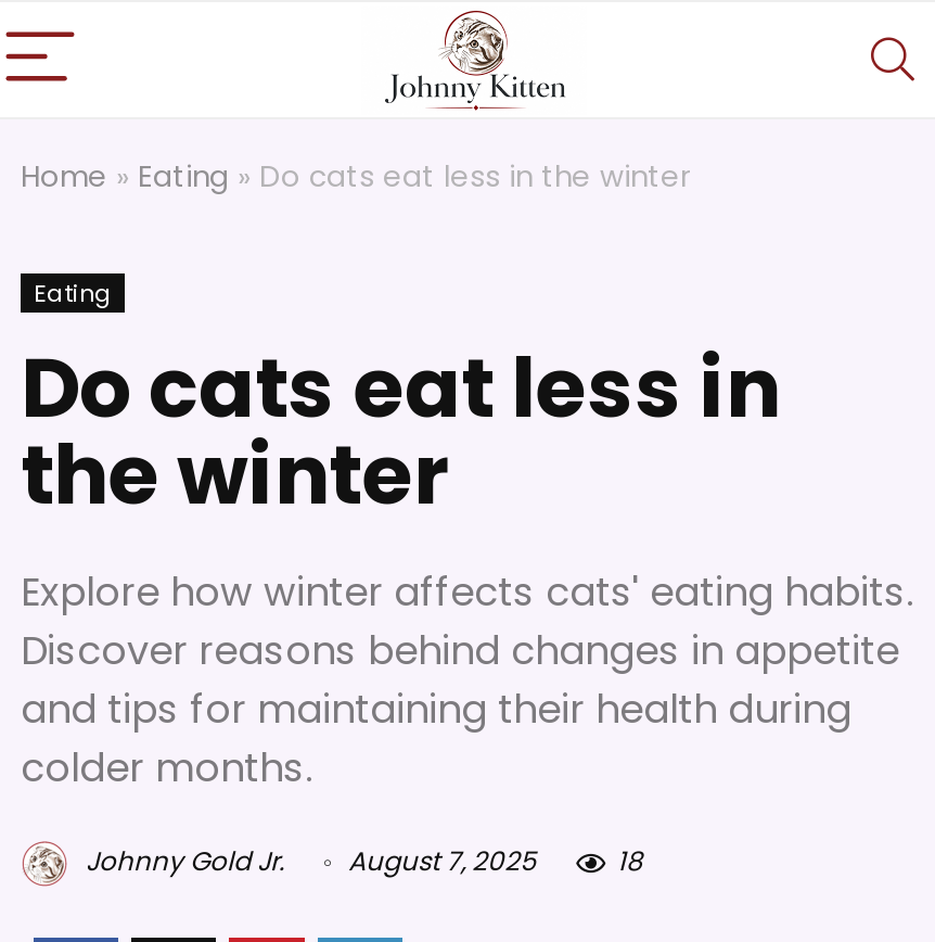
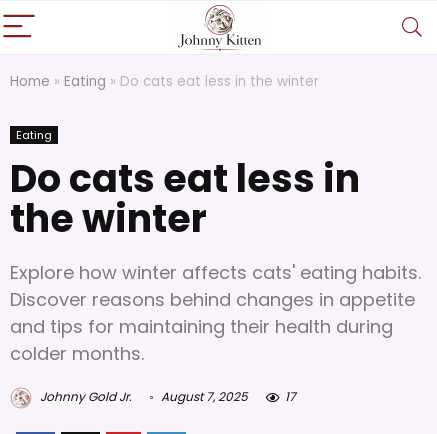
- 18
+ 17
